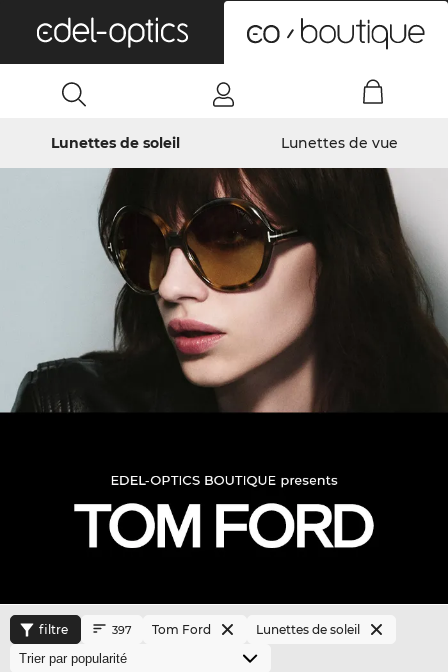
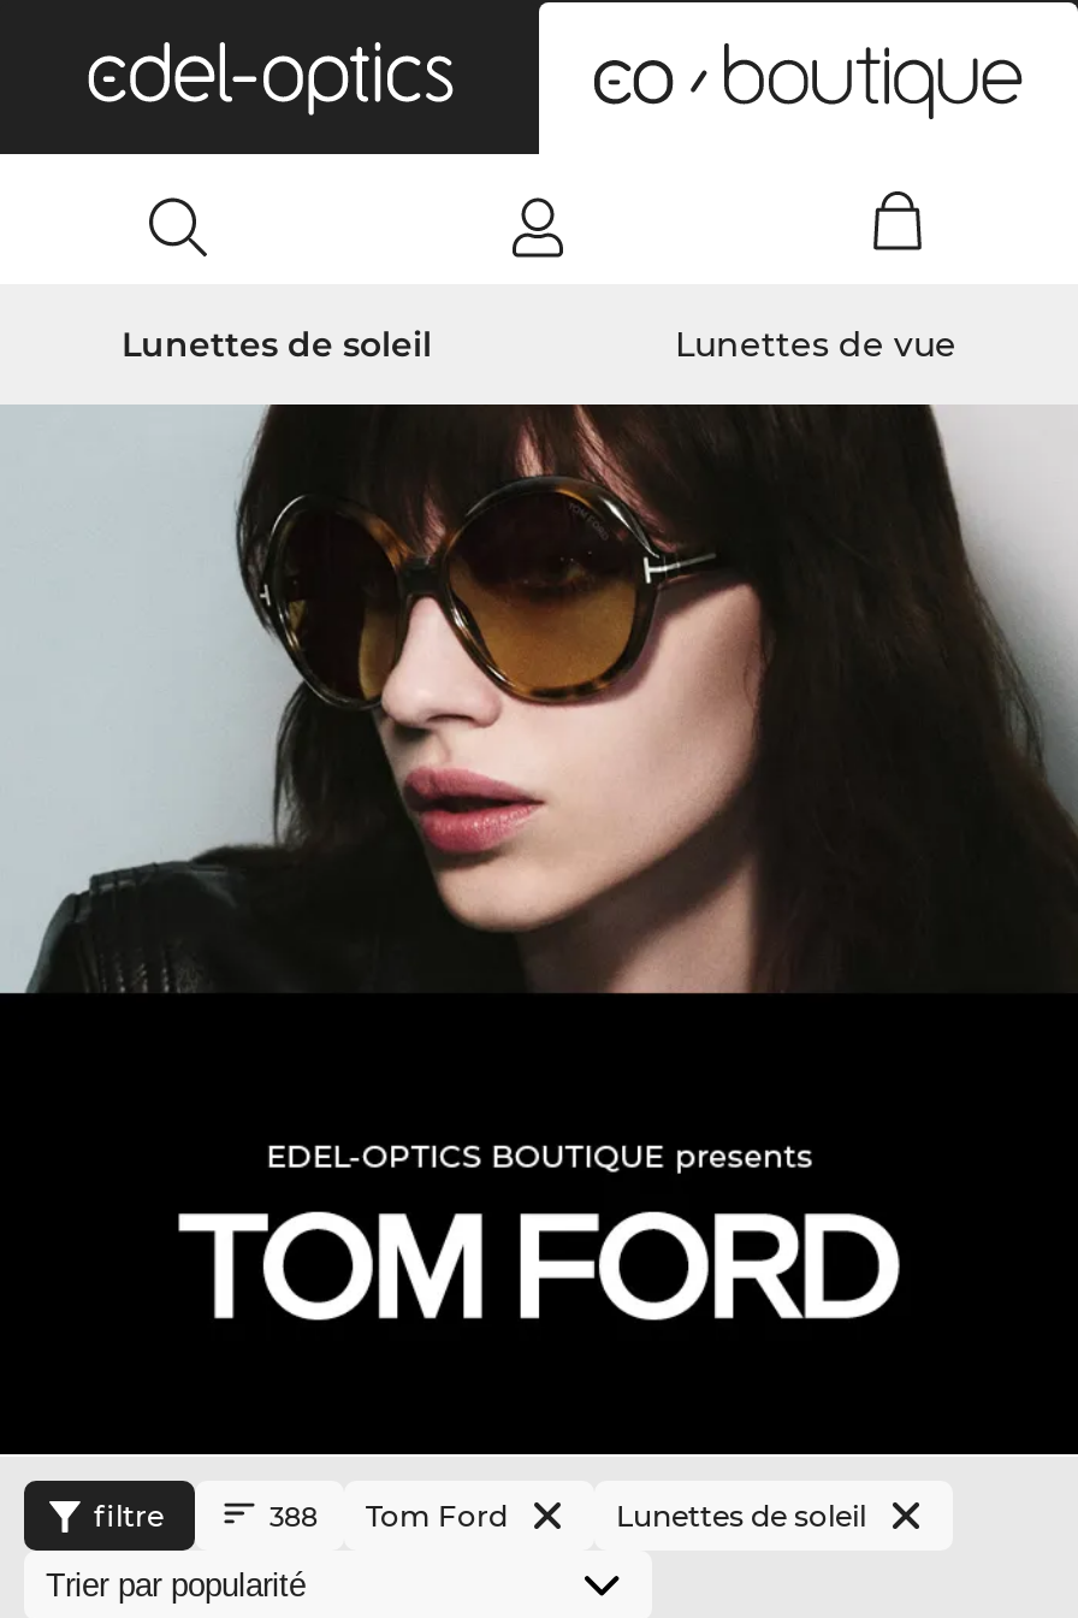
- 397 Tom Ford
+ 388 Tom Ford
